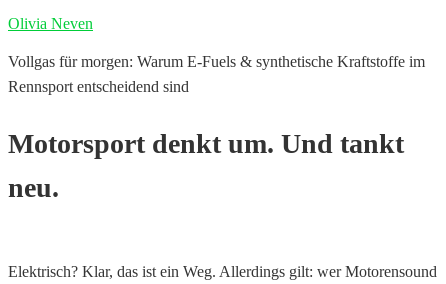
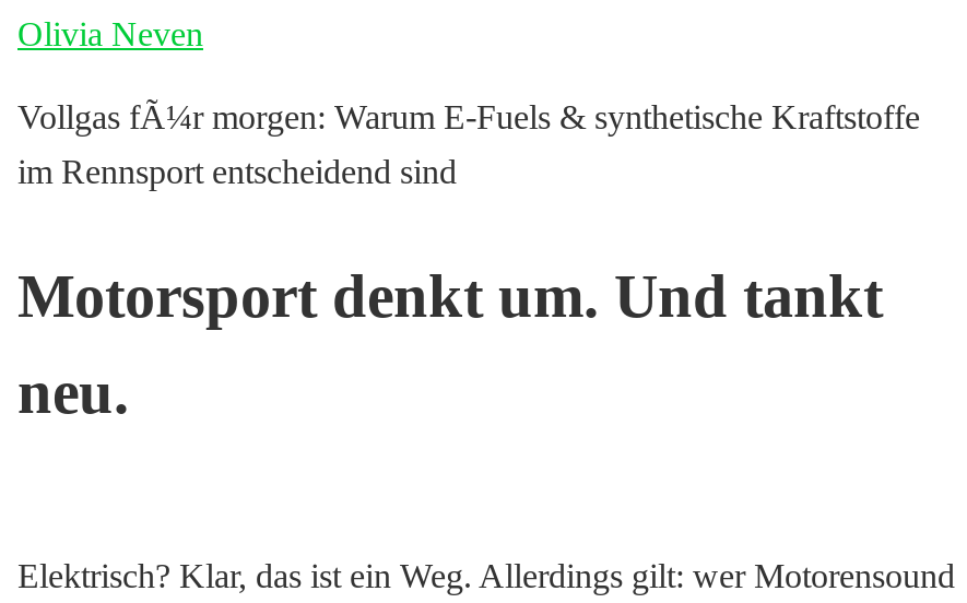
- Vollgas für morgen: Warum E-Fuels & synthetische Kraftstoffe im
+ Vollgas fÃ¼r morgen: Warum E-Fuels & synthetische Kraftstoffe

- Rennsport entscheidend sind
+ im Rennsport entscheidend sind
